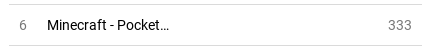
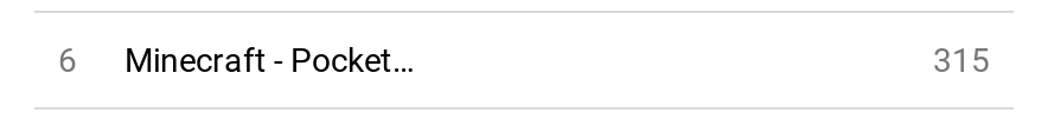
- 333
+ 315
